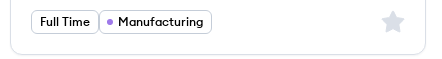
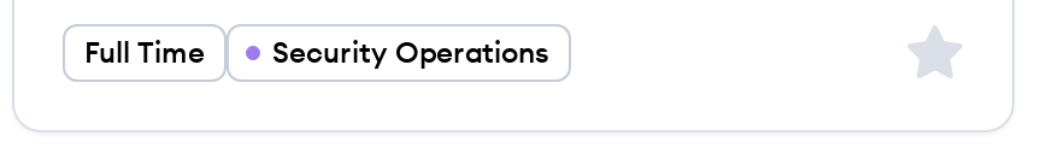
- Manufacturing
+ Security Operations
